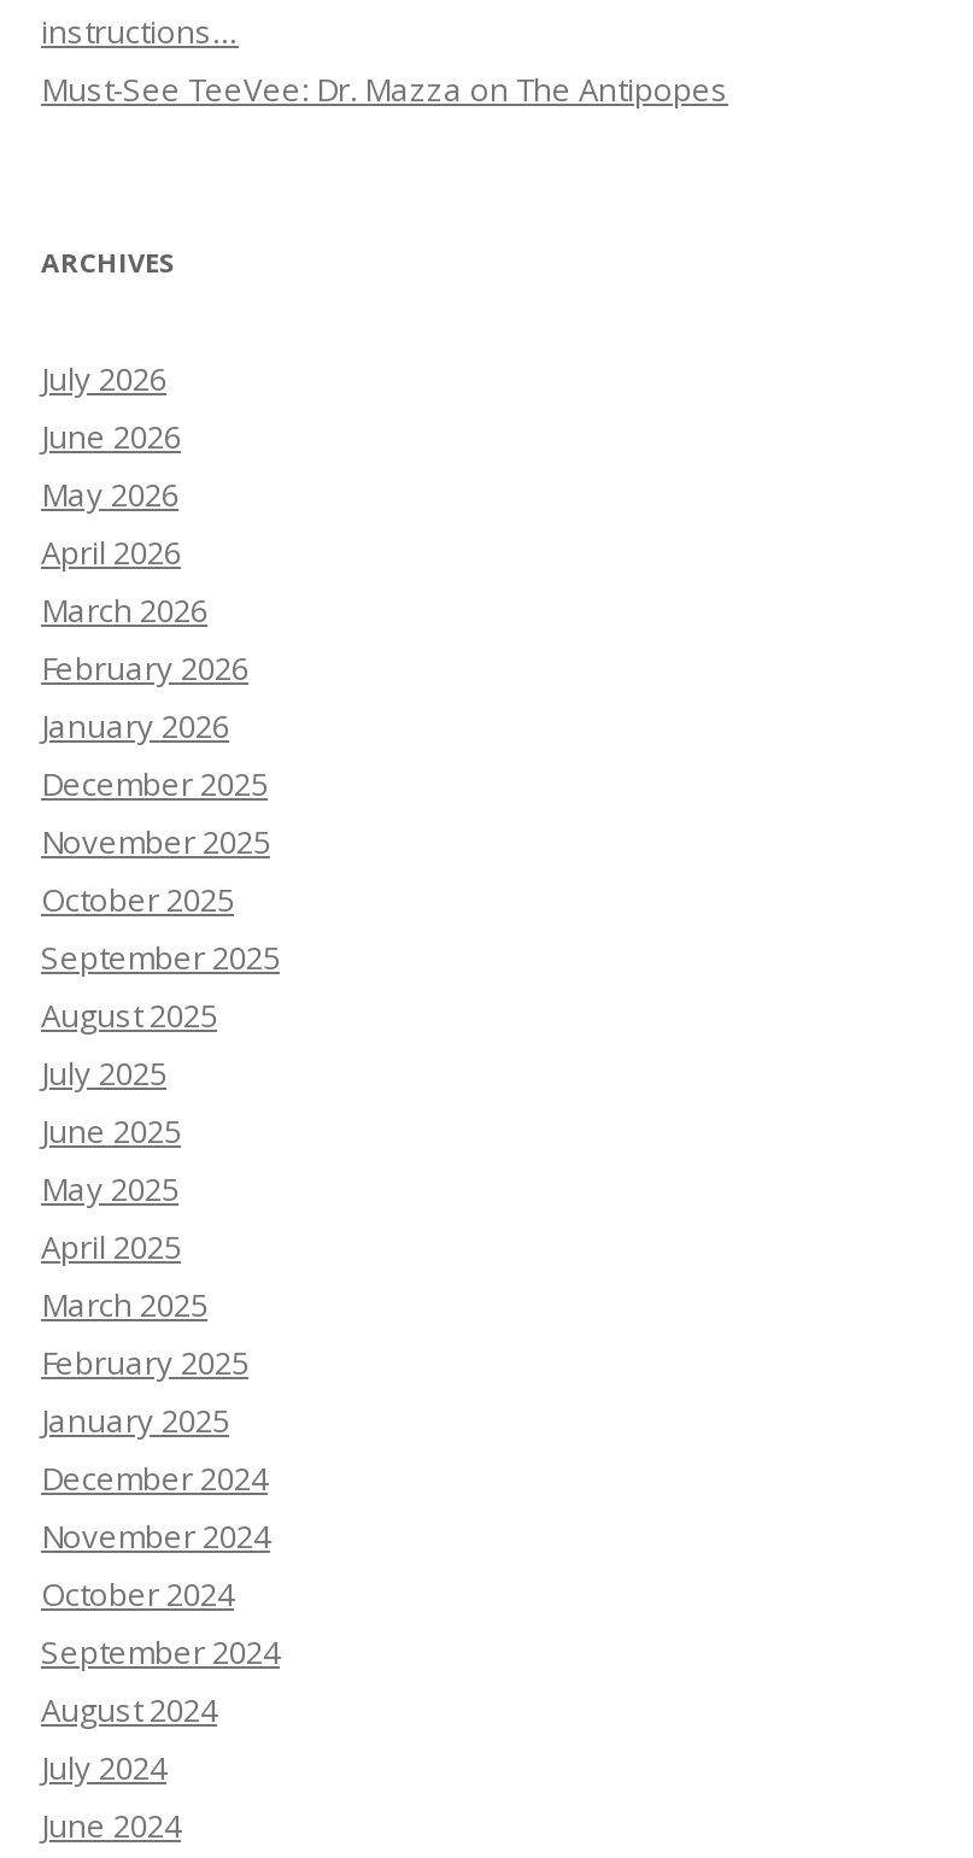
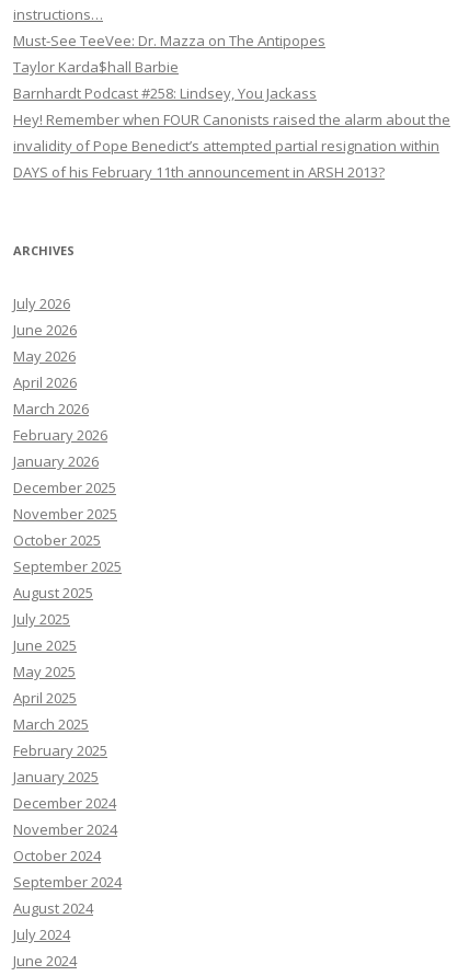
+ Taylor Karda$hall Barbie
+ Barnhardt Podcast #258: Lindsey, You Jackass
+ Hey! Remember when FOUR Canonists raised the alarm about the
+ invalidity of Pope Benedict’s attempted partial resignation within
+ DAYS of his February 11th announcement in ARSH 2013?
